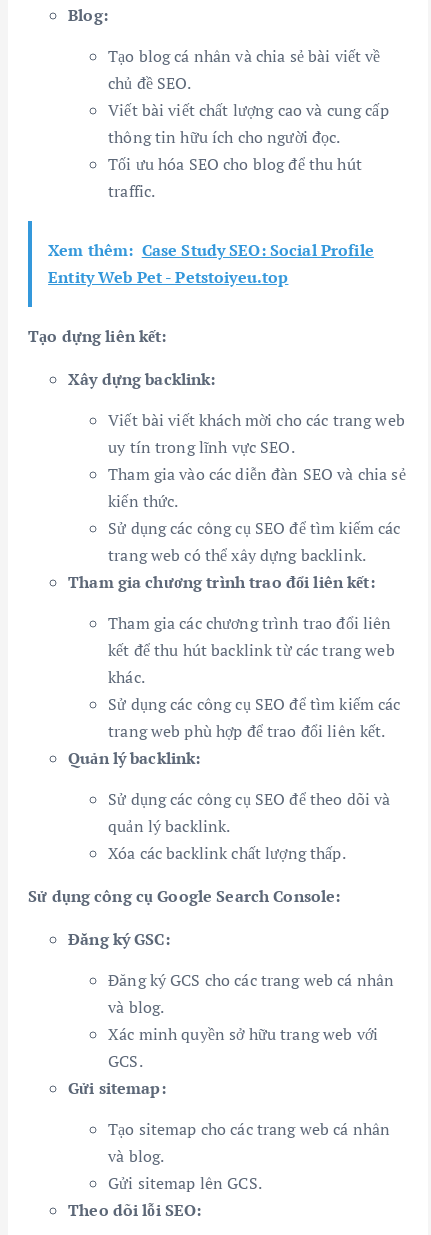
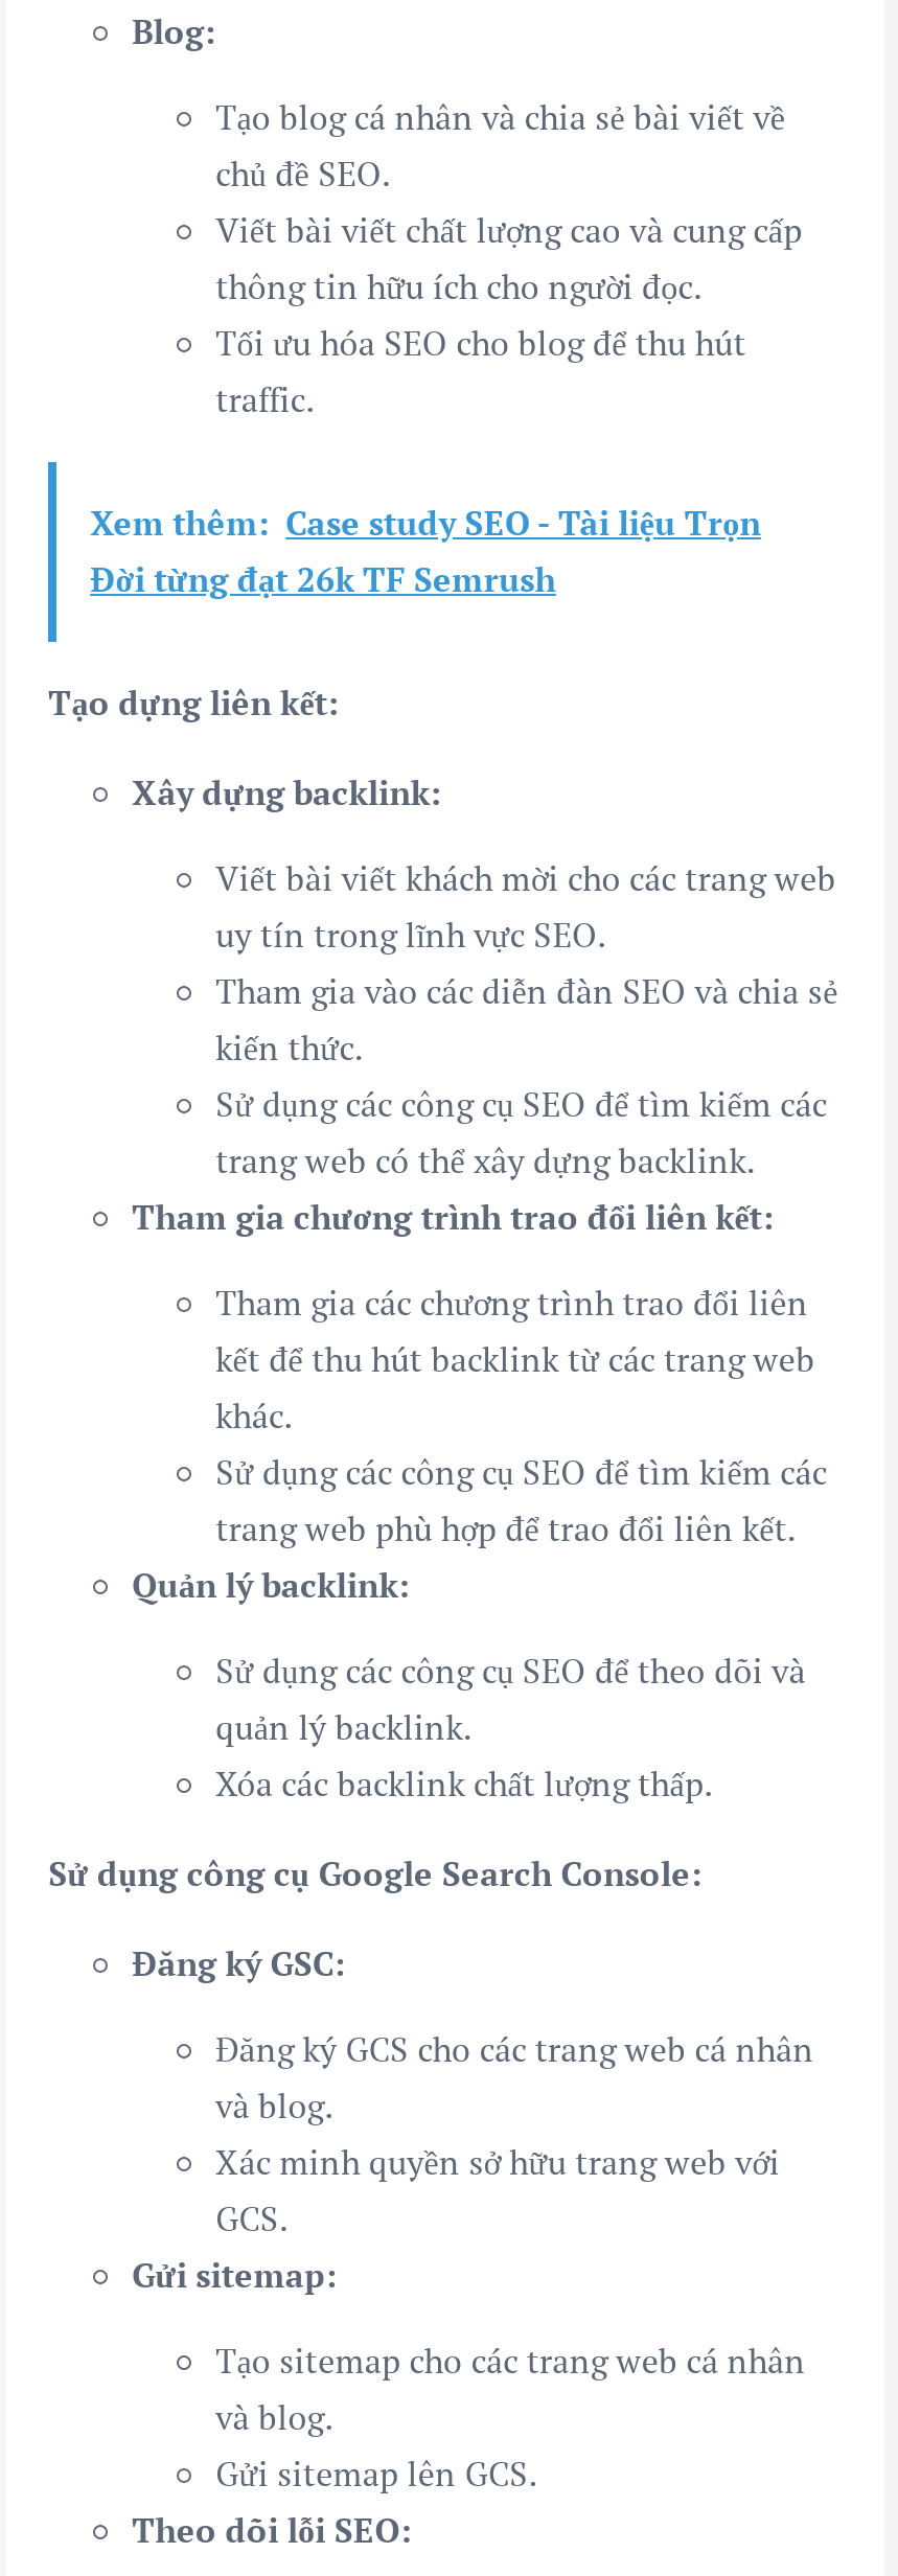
- Xem thêm: Case Study SEO: Social Profile
- Entity Web Pet - Petstoiyeu.top
+ Xem thêm: Case study SEO - Tài liệu Trọn
+ Đời từng đạt 26k TF Semrush
